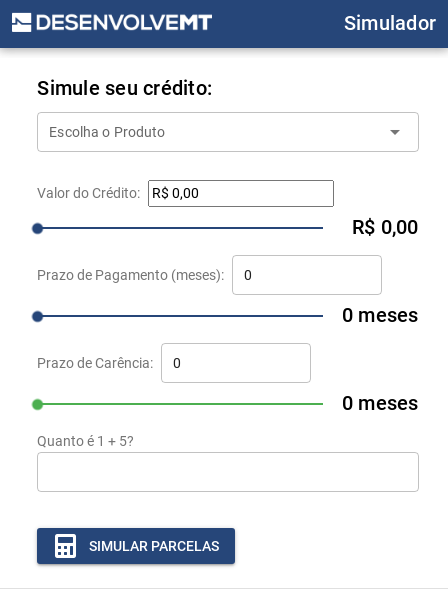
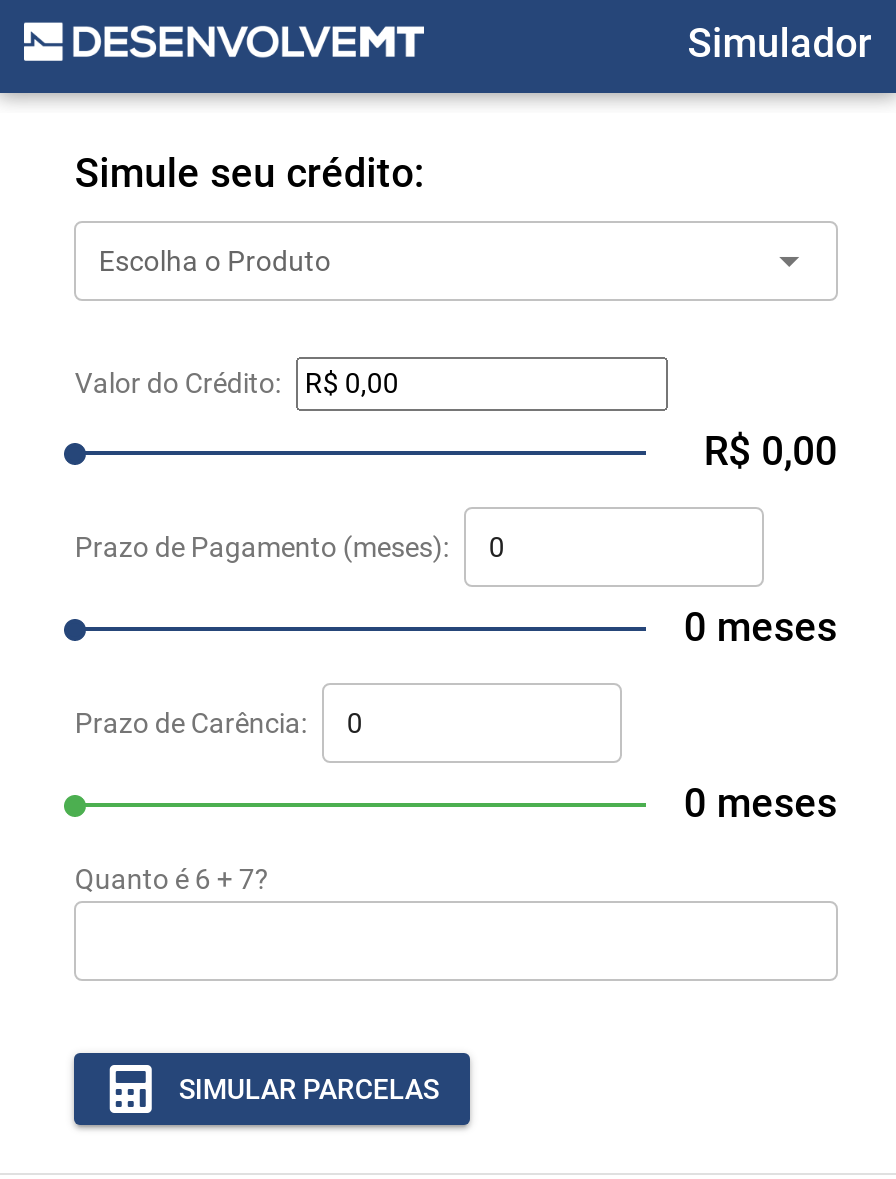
- Quanto é 1 + 5?
+ Quanto é 6 + 7?
